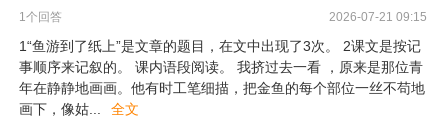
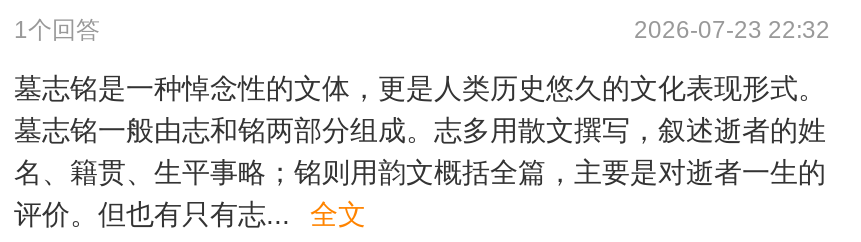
- 2026-07-21 09:15
+ 2026-07-23 22:32

- 1“鱼游到了纸上”是文章的题目，在文中出现了3次。 2课文是按记
- 事顺序来记叙的。 课内语段阅读。 我挤过去一看 ，原来是那位青
- 年在静静地画画。他有时工笔细描，把金鱼的每个部位一丝不苟地
- 画下，像姑...
+ 墓志铭是一种悼念性的文体，更是人类历史悠久的文化表现形式。
+ 墓志铭一般由志和铭两部分组成。志多用散文撰写，叙述逝者的姓
+ 名、籍贯、生平事略；铭则用韵文概括全篇，主要是对逝者一生的
+ 评价。但也有只有志...
